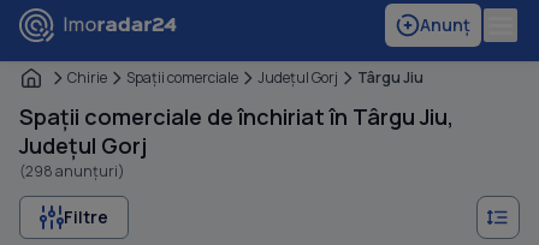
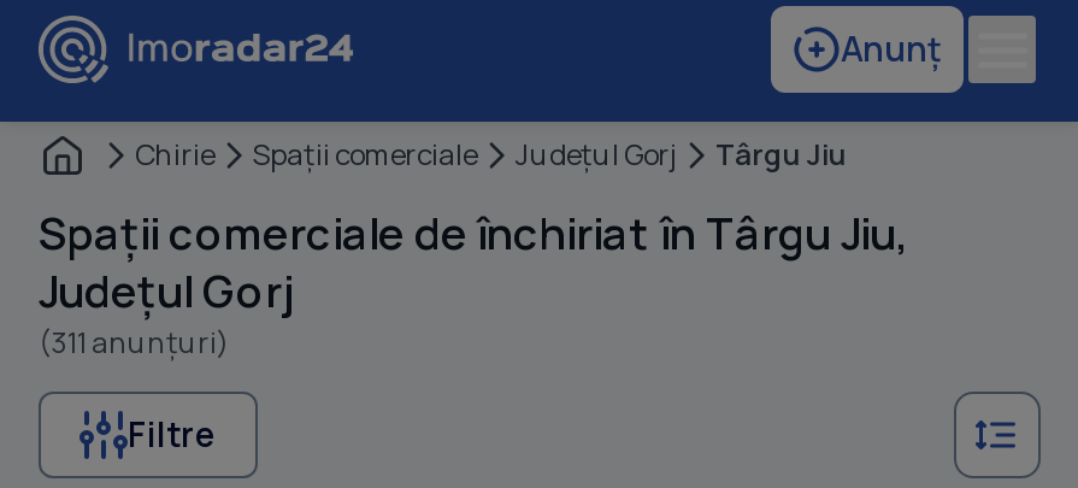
- (298 anunțuri)
+ (311 anunțuri)
